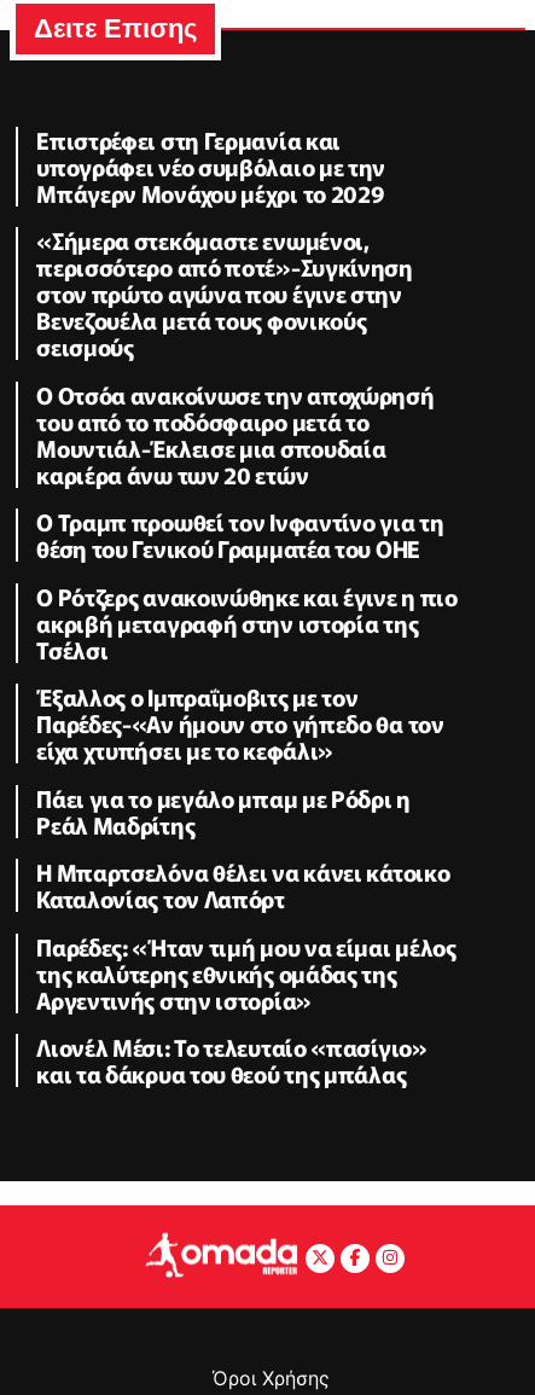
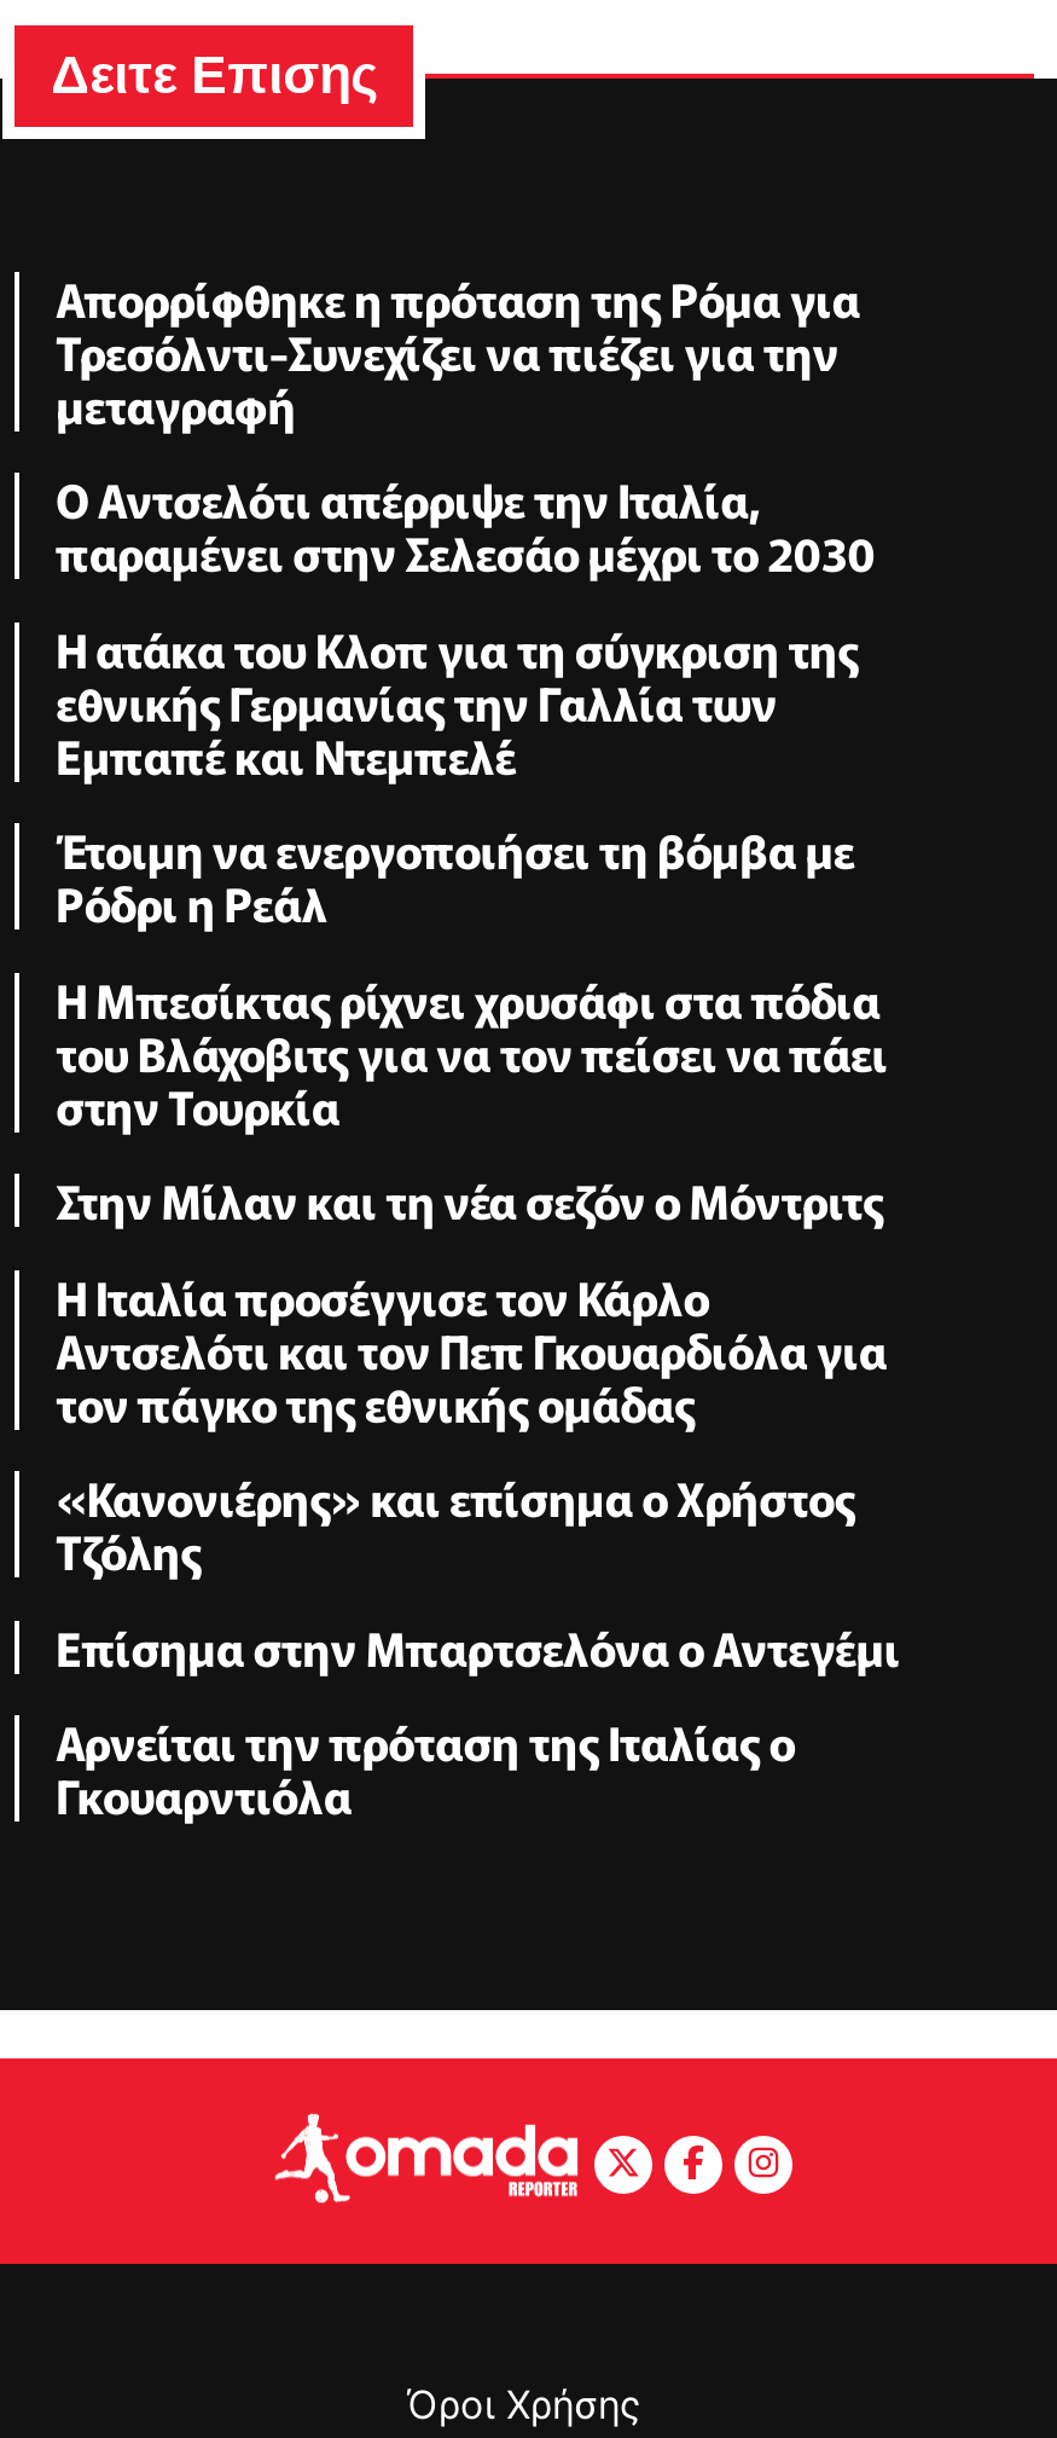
- Επιστρέφει στη Γερμανία και
- υπογράφει νέο συμβόλαιο με την
- Μπάγερν Μονάχου μέχρι το 2029
+ Απορρίφθηκε η πρόταση της Ρόμα για
+ Τρεσόλντι-Συνεχίζει να πιέζει για την
+ μεταγραφή

- «Σήμερα στεκόμαστε ενωμένοι,
- περισσότερο από ποτέ»-Συγκίνηση
- στον πρώτο αγώνα που έγινε στην
- Βενεζουέλα μετά τους φονικούς
- σεισμούς
+ Ο Αντσελότι απέρριψε την Ιταλία,
+ παραμένει στην Σελεσάο μέχρι το 2030

- Ο Οτσόα ανακοίνωσε την αποχώρησή
- του από το ποδόσφαιρο μετά το
- Μουντιάλ-Έκλεισε μια σπουδαία
- καριέρα άνω των 20 ετών
+ Η ατάκα του Κλοπ για τη σύγκριση της
+ εθνικής Γερμανίας την Γαλλία των
+ Εμπαπέ και Ντεμπελέ

- Ο Τραμπ προωθεί τον Ινφαντίνο για τη
- θέση του Γενικού Γραμματέα του ΟΗΕ
+ Έτοιμη να ενεργοποιήσει τη βόμβα με
+ Ρόδρι η Ρεάλ

- Ο Ρότζερς ανακοινώθηκε και έγινε η πιο
- ακριβή μεταγραφή στην ιστορία της
- Τσέλσι
+ Η Μπεσίκτας ρίχνει χρυσάφι στα πόδια
+ του Βλάχοβιτς για να τον πείσει να πάει
+ στην Τουρκία

- Έξαλλος ο Ιμπραΐμοβιτς με τον
- Παρέδες-«Αν ήμουν στο γήπεδο θα τον
- είχα χτυπήσει με το κεφάλι»
+ Στην Μίλαν και τη νέα σεζόν ο Μόντριτς

- Πάει για το μεγάλο μπαμ με Ρόδρι η
- Ρεάλ Μαδρίτης
+ Η Ιταλία προσέγγισε τον Κάρλο
+ Αντσελότι και τον Πεπ Γκουαρδιόλα για
+ τον πάγκο της εθνικής ομάδας

- Η Μπαρτσελόνα θέλει να κάνει κάτοικο
- Καταλονίας τον Λαπόρτ
+ «Κανονιέρης» και επίσημα ο Χρήστος
+ Τζόλης

- Παρέδες: «Ήταν τιμή μου να είμαι μέλος
- της καλύτερης εθνικής ομάδας της
- Αργεντινής στην ιστορία»
+ Επίσημα στην Μπαρτσελόνα ο Αντεγέμι

- Λιονέλ Μέσι: Το τελευταίο «πασίγιο»
- και τα δάκρυα του θεού της μπάλας
+ Αρνείται την πρόταση της Ιταλίας ο
+ Γκουαρντιόλα
